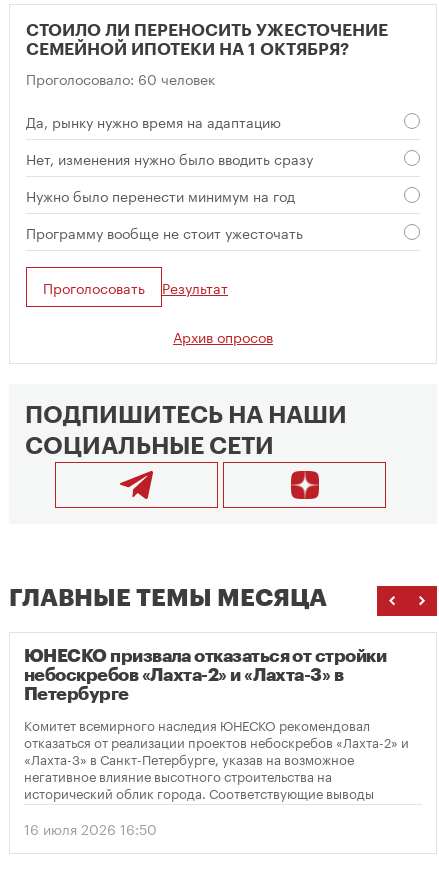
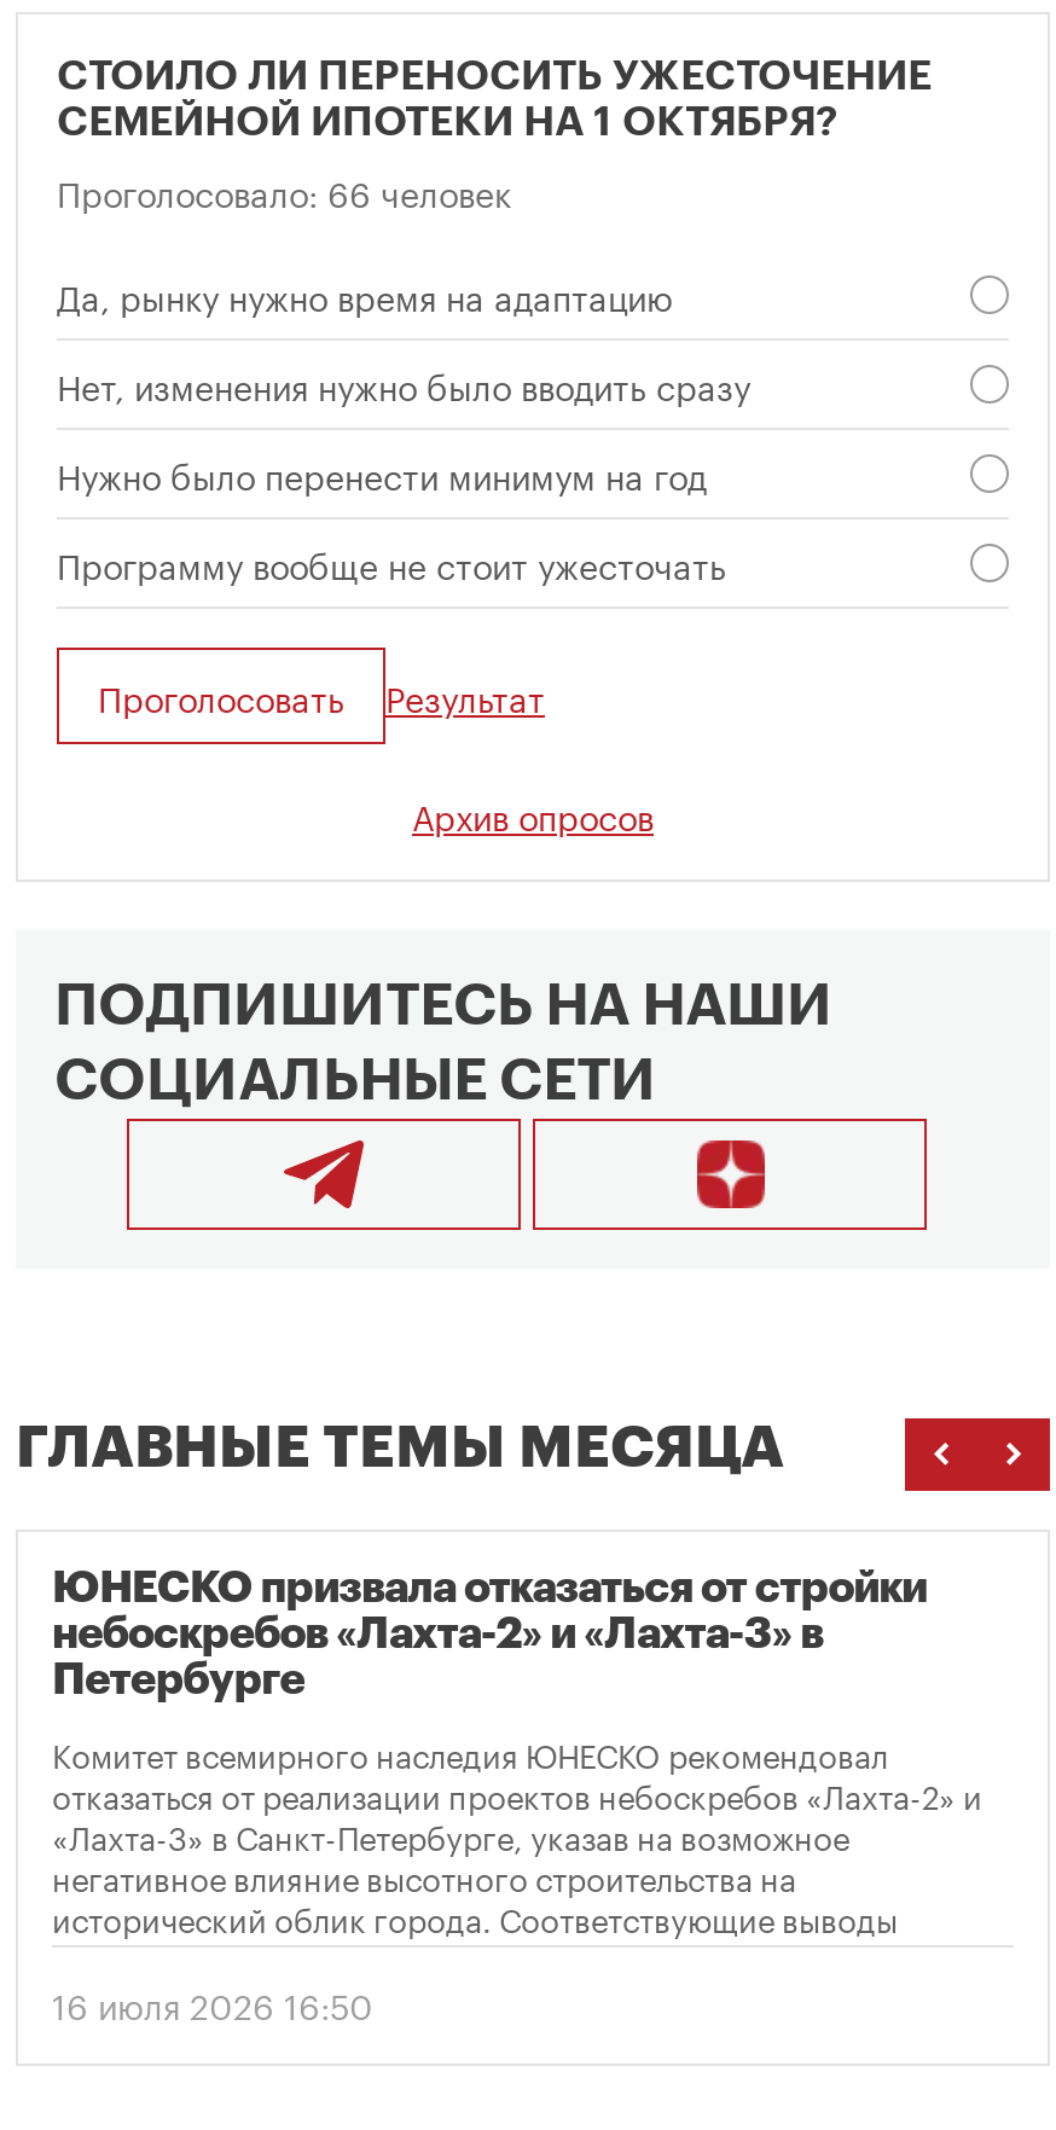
- Проголосовало: 60 человек
+ Проголосовало: 66 человек
